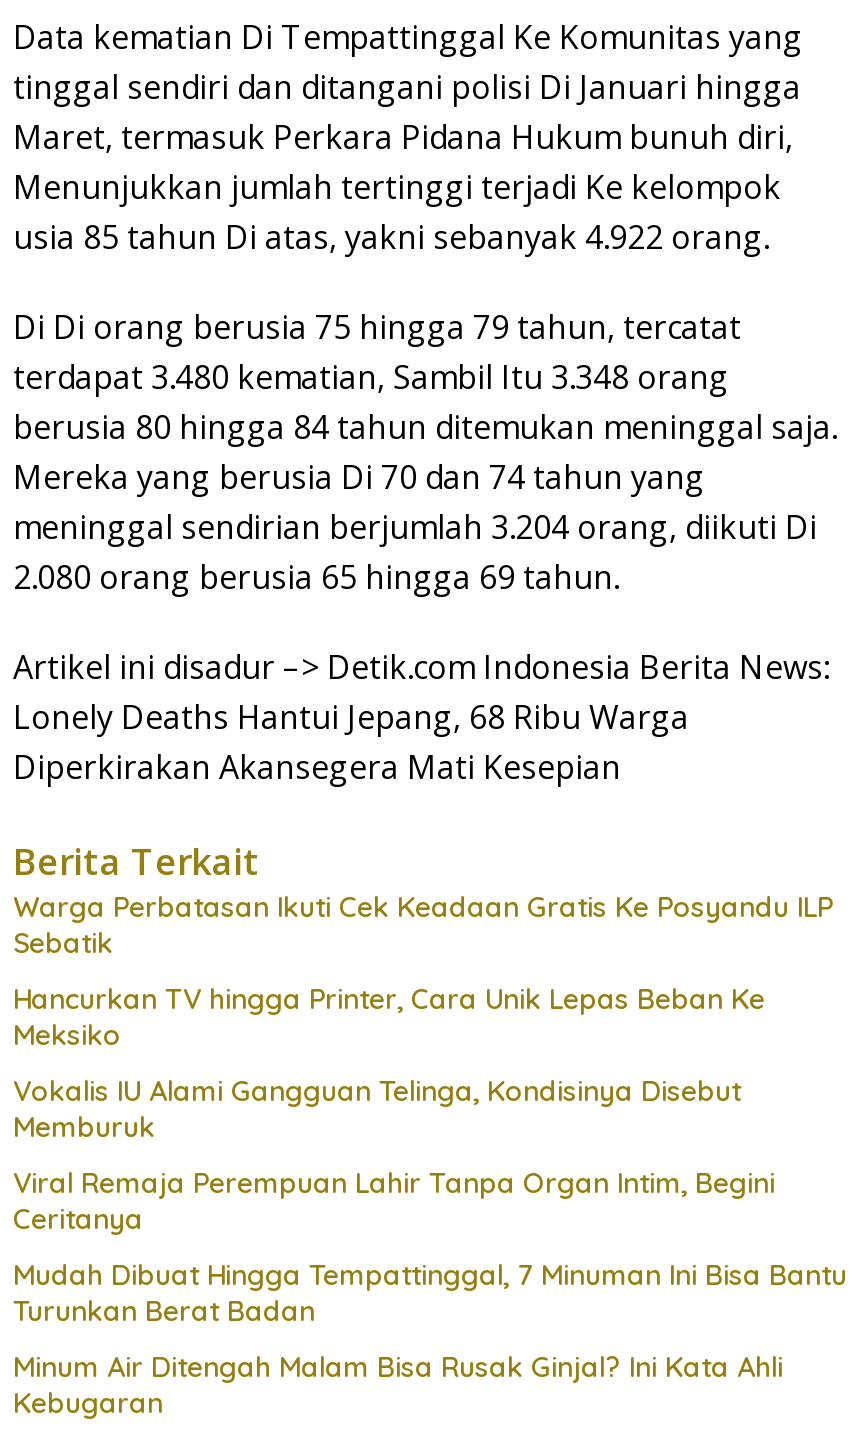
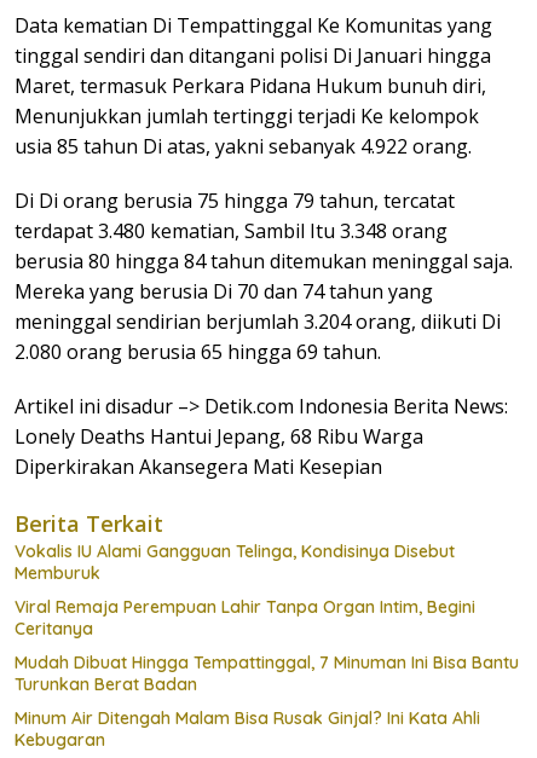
- Warga Perbatasan Ikuti Cek Keadaan Gratis Ke Posyandu ILP
- Sebatik
- Hancurkan TV hingga Printer, Cara Unik Lepas Beban Ke
- Meksiko
